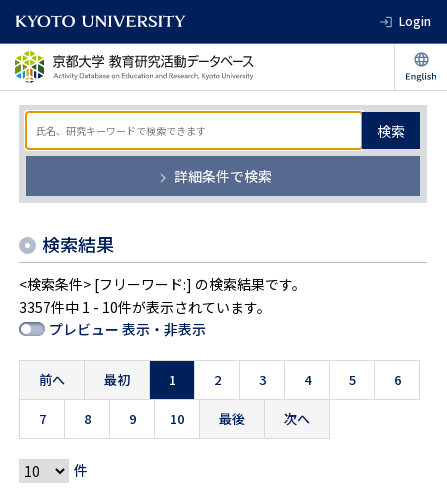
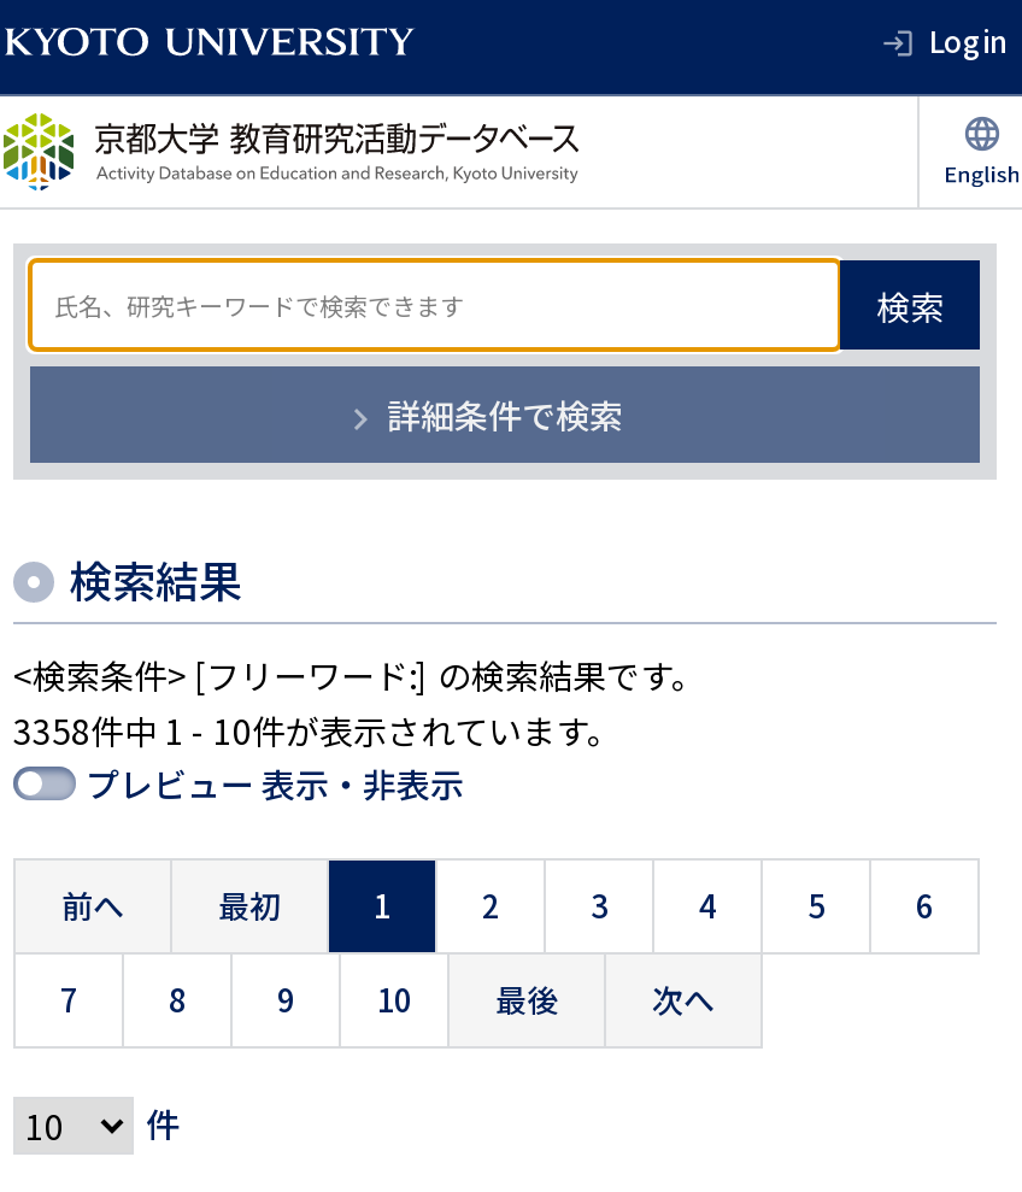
- 3357件中 1 - 10件が表示されています。
+ 3358件中 1 - 10件が表示されています。
